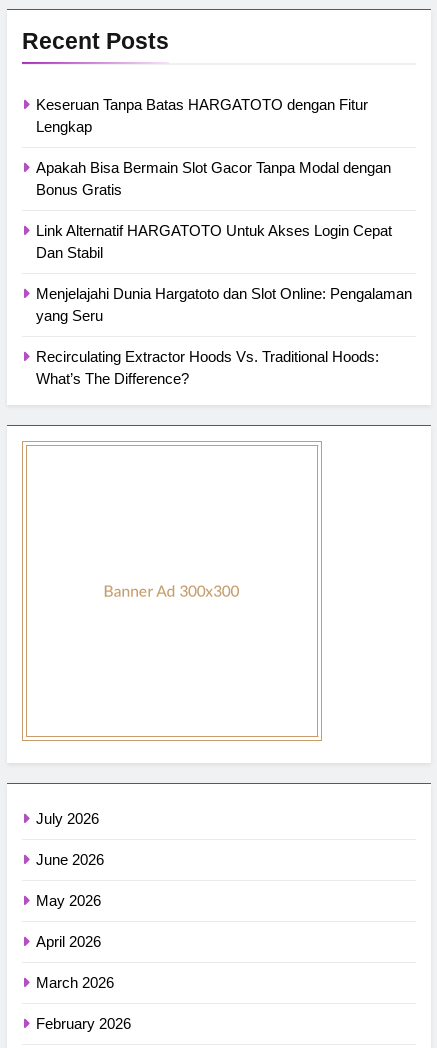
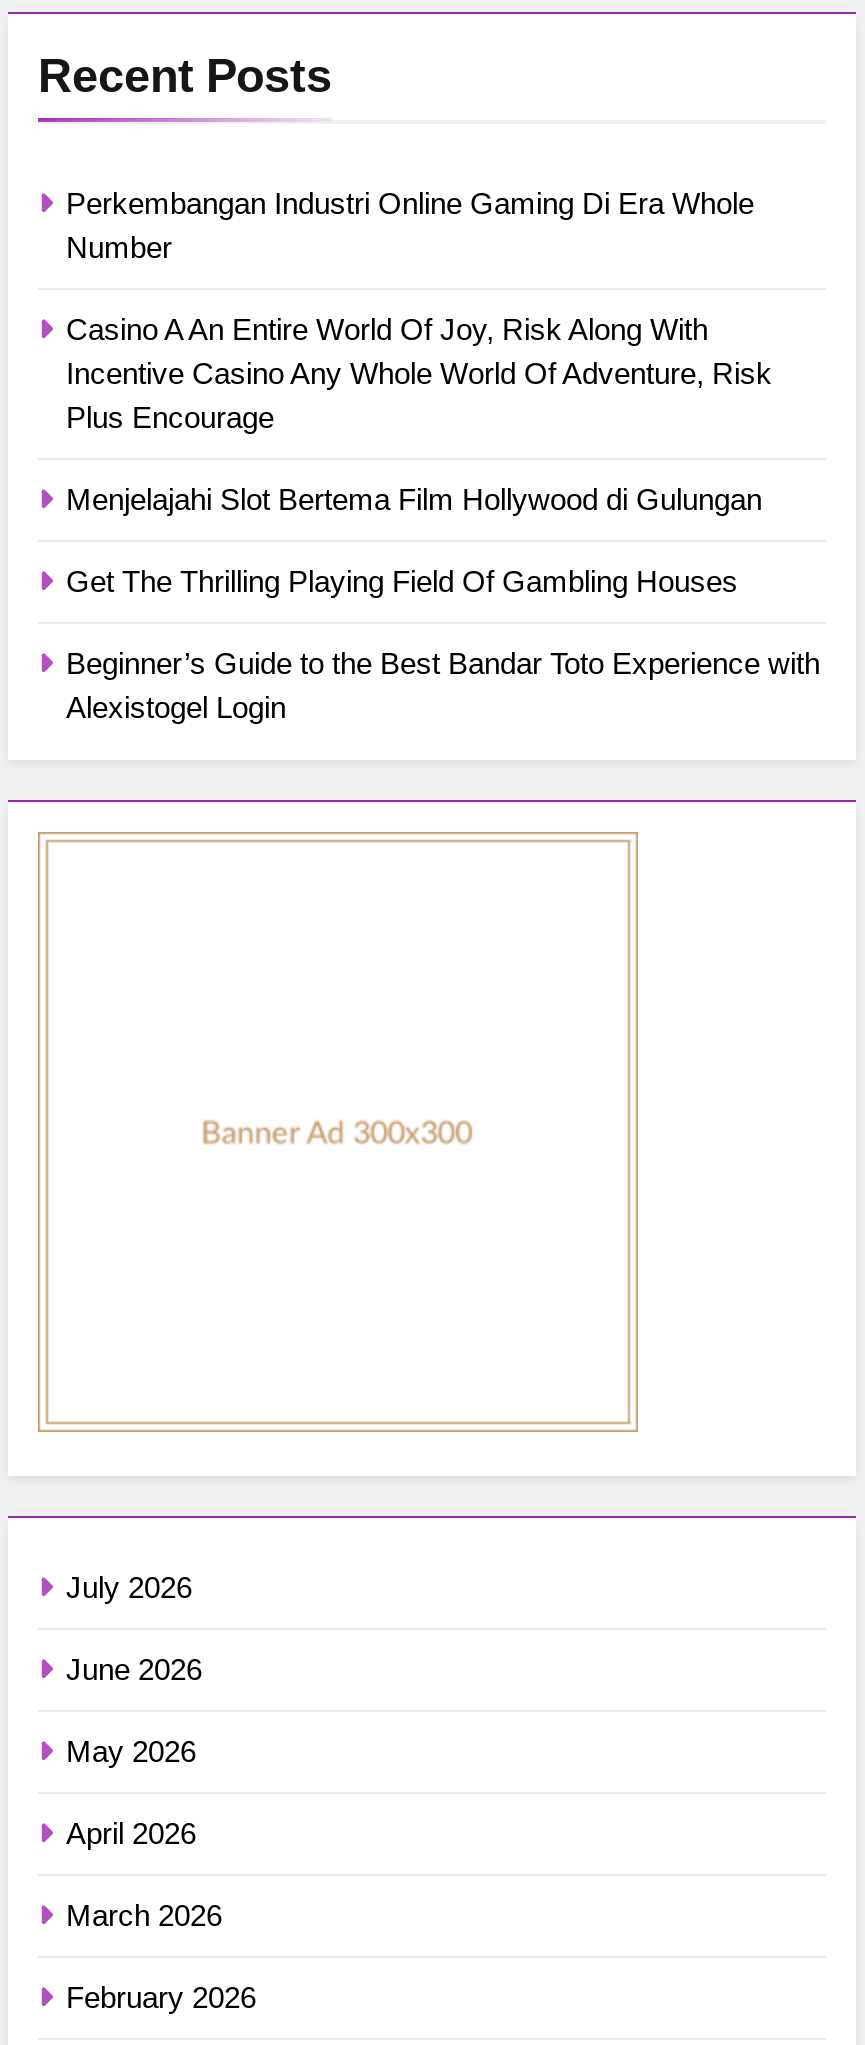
- Keseruan Tanpa Batas HARGATOTO dengan Fitur
- Lengkap
+ Perkembangan Industri Online Gaming Di Era Whole
+ Number

- Apakah Bisa Bermain Slot Gacor Tanpa Modal dengan
- Bonus Gratis
+ Casino A An Entire World Of Joy, Risk Along With
+ Incentive Casino Any Whole World Of Adventure, Risk
+ Plus Encourage

- Link Alternatif HARGATOTO Untuk Akses Login Cepat
- Dan Stabil
+ Menjelajahi Slot Bertema Film Hollywood di Gulungan

- Menjelajahi Dunia Hargatoto dan Slot Online: Pengalaman
- yang Seru
+ Get The Thrilling Playing Field Of Gambling Houses

- Recirculating Extractor Hoods Vs. Traditional Hoods:
- What’s The Difference?
+ Beginner’s Guide to the Best Bandar Toto Experience with
+ Alexistogel Login
